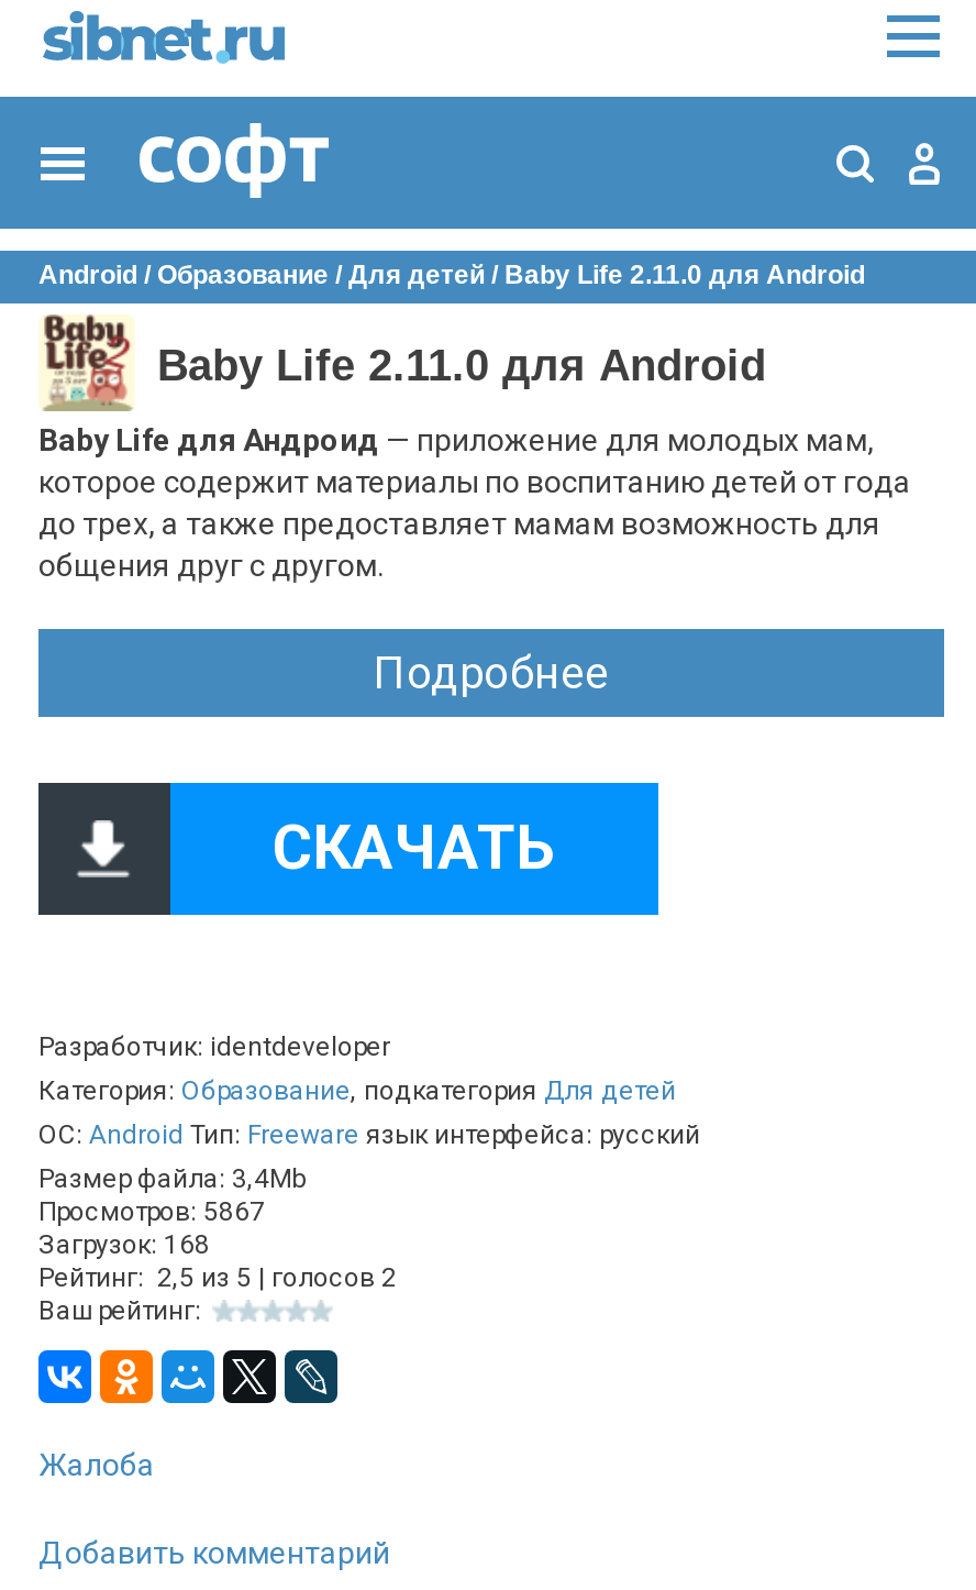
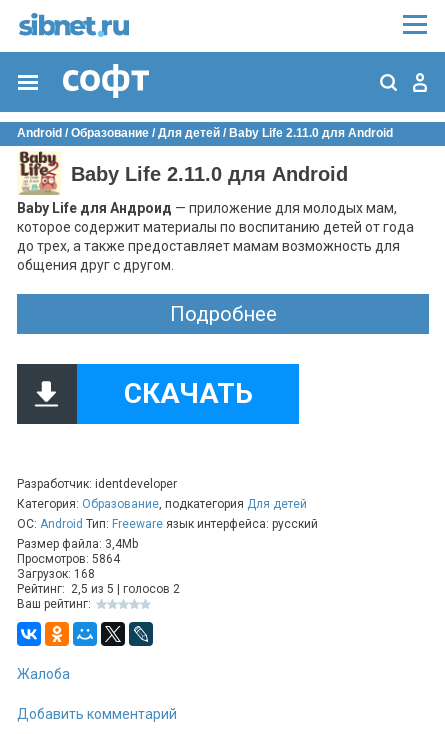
- Просмотров: 5867
+ Просмотров: 5864
